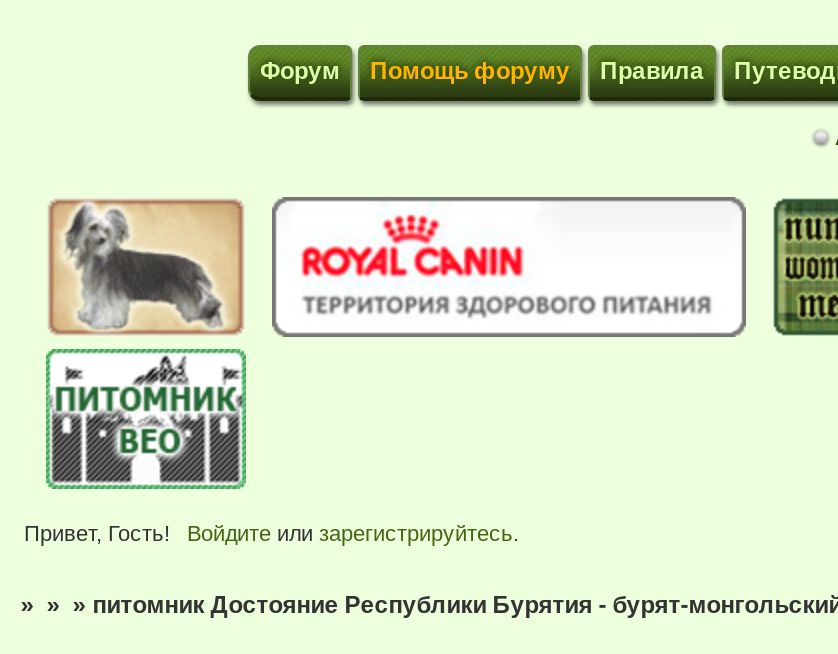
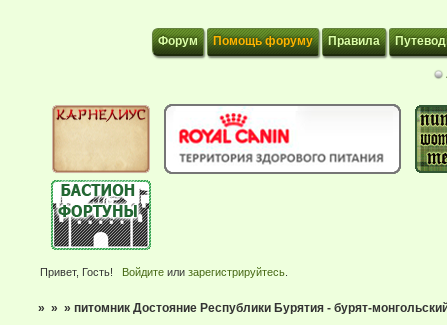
- [image]
+ [image]

- [image]
+ [image]
